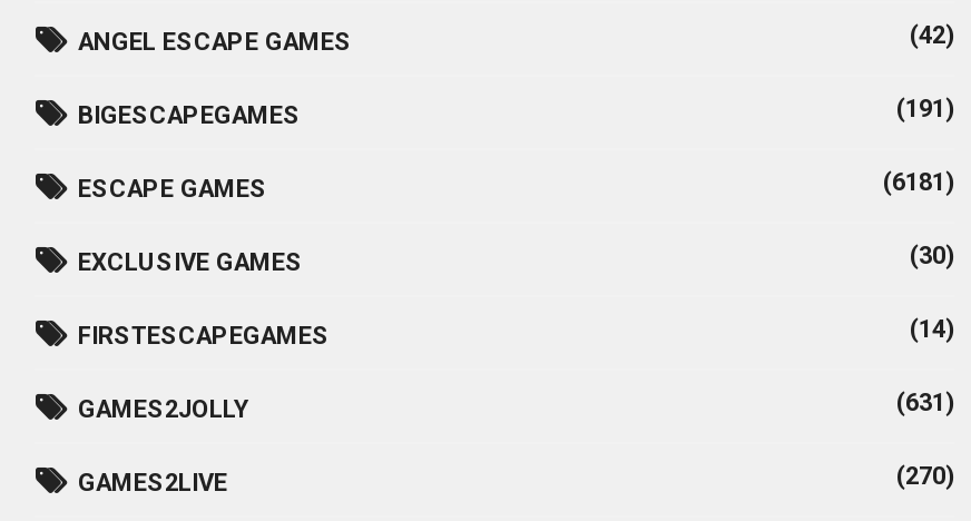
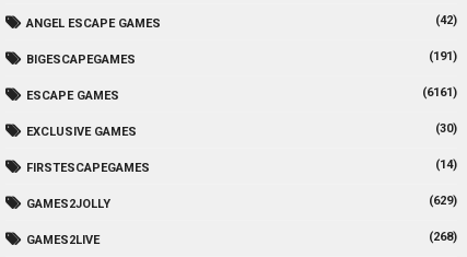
- (6181)
+ (6161)

- (631)
+ (629)

- (270)
+ (268)
